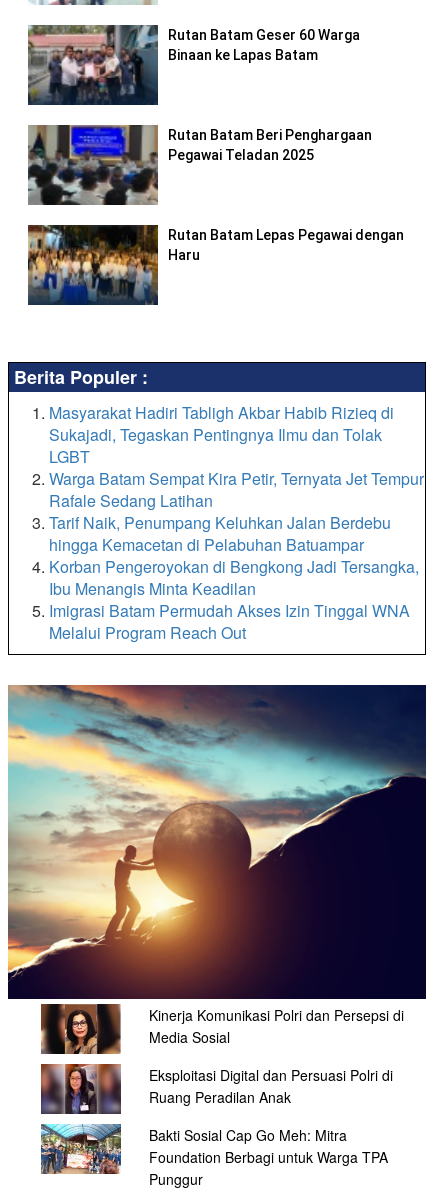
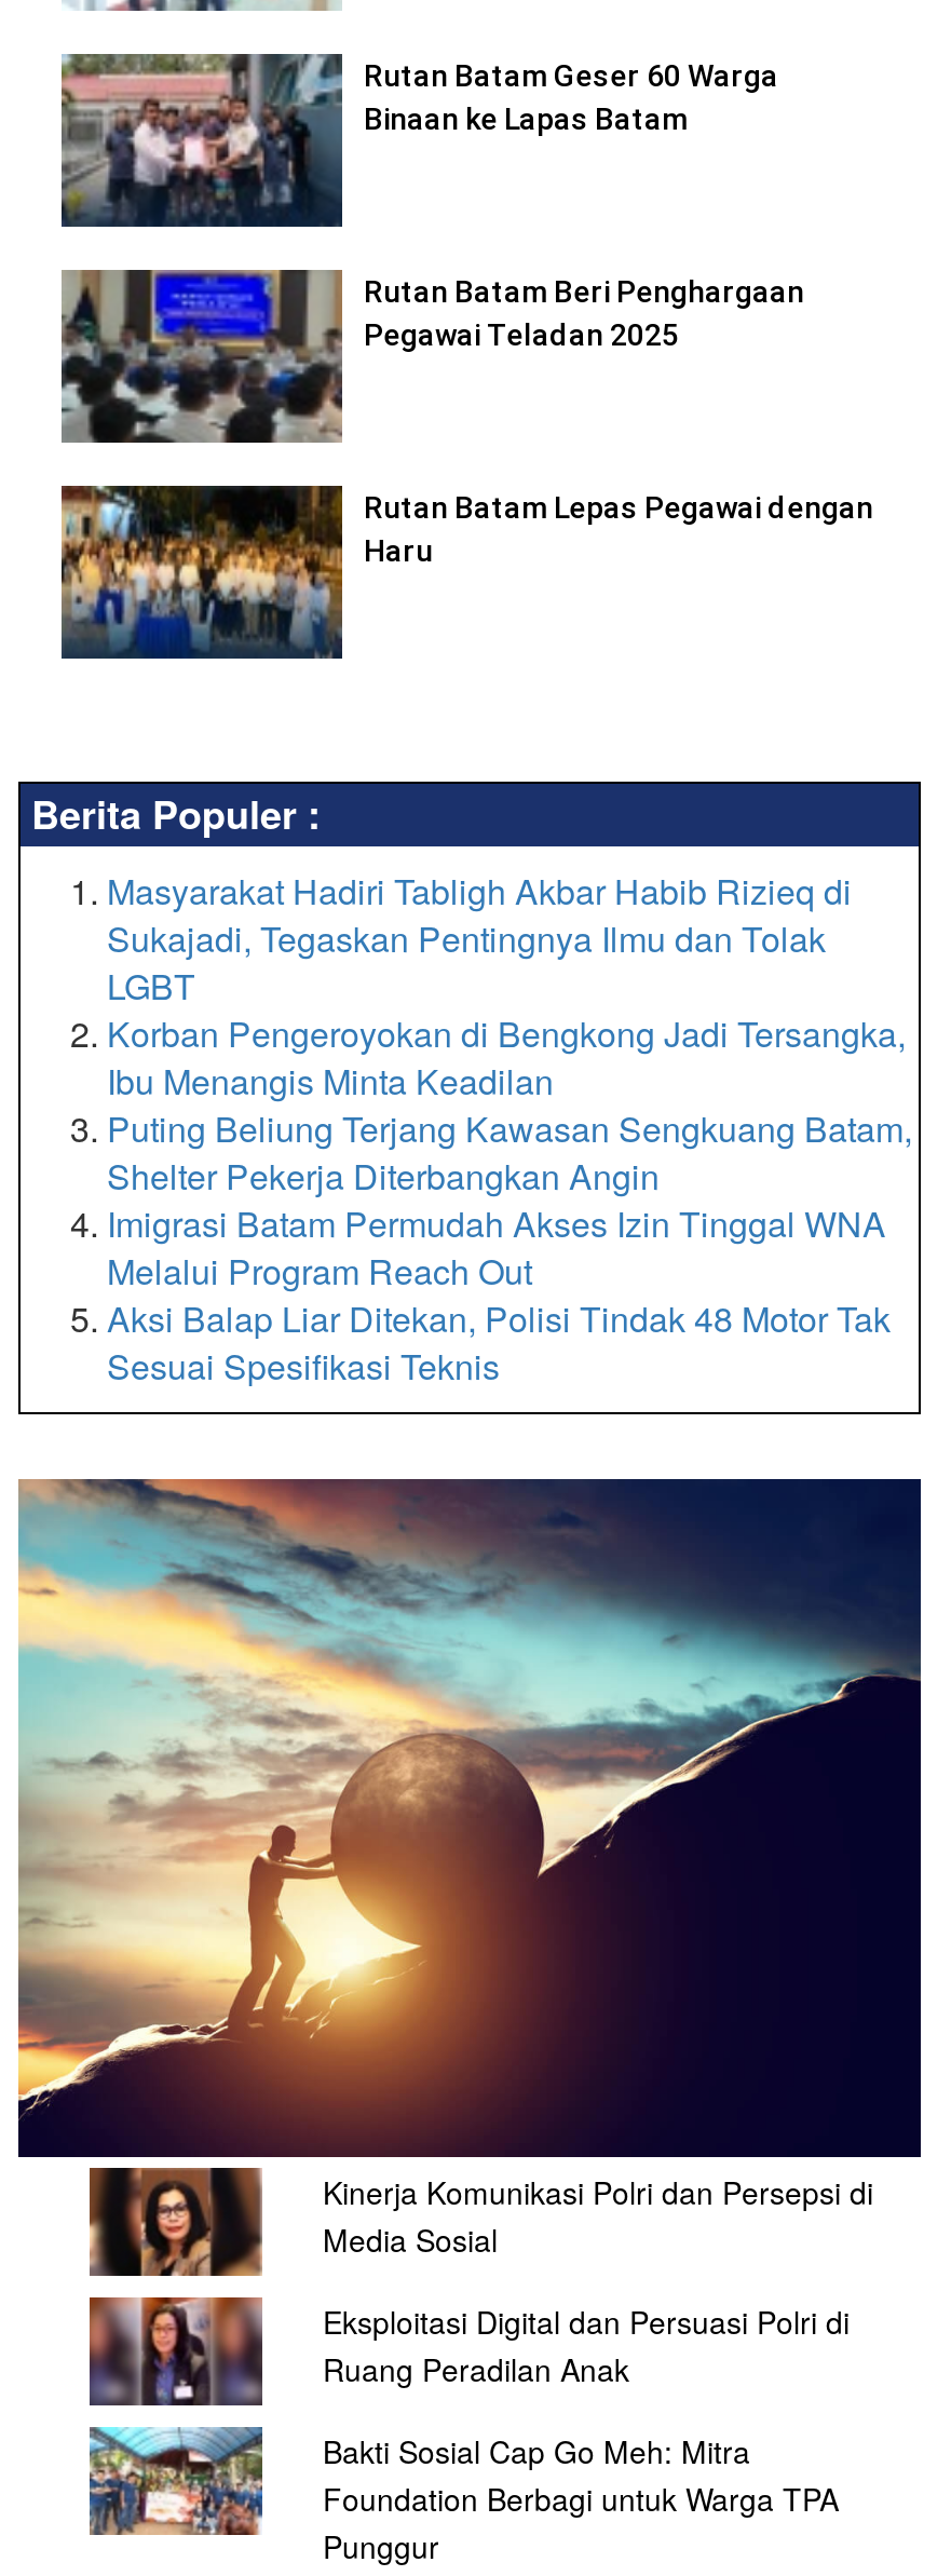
- Warga Batam Sempat Kira Petir, Ternyata Jet Tempur
- Rafale Sedang Latihan
- Tarif Naik, Penumpang Keluhkan Jalan Berdebu
- hingga Kemacetan di Pelabuhan Batuampar

moved up: Korban Pengeroyokan di Bengkong Jadi Tersangka, | Ibu Menangis Minta Keadilan

+ Puting Beliung Terjang Kawasan Sengkuang Batam,
+ Shelter Pekerja Diterbangkan Angin

moved up: Imigrasi Batam Permudah Akses Izin Tinggal WNA | Melalui Program Reach Out

+ Aksi Balap Liar Ditekan, Polisi Tindak 48 Motor Tak
+ Sesuai Spesifikasi Teknis
